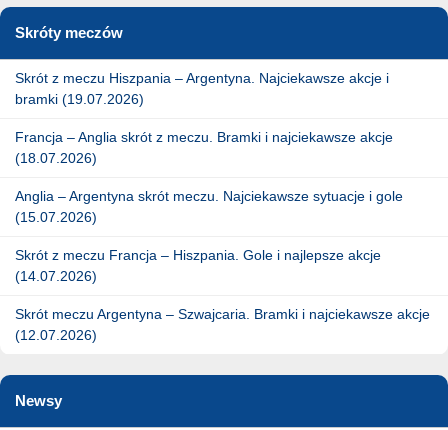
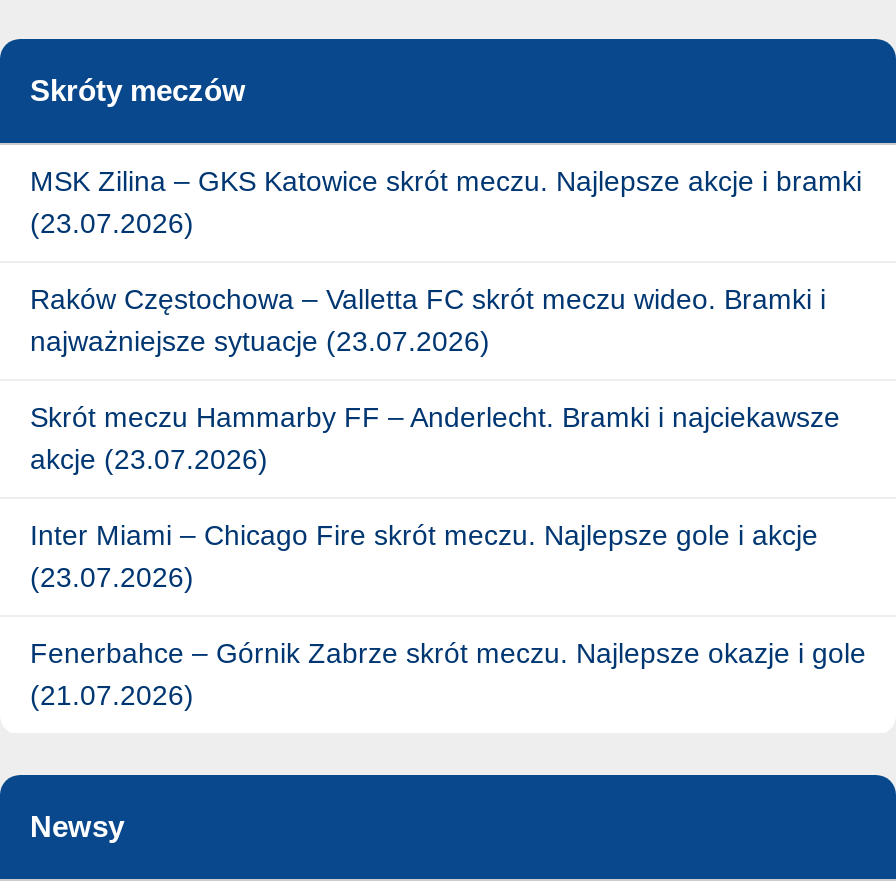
- Skrót z meczu Hiszpania – Argentyna. Najciekawsze akcje i
- bramki (19.07.2026)
+ MSK Zilina – GKS Katowice skrót meczu. Najlepsze akcje i bramki
+ (23.07.2026)

- Francja – Anglia skrót z meczu. Bramki i najciekawsze akcje
- (18.07.2026)
+ Raków Częstochowa – Valletta FC skrót meczu wideo. Bramki i
+ najważniejsze sytuacje (23.07.2026)

- Anglia – Argentyna skrót meczu. Najciekawsze sytuacje i gole
- (15.07.2026)
+ Skrót meczu Hammarby FF – Anderlecht. Bramki i najciekawsze
+ akcje (23.07.2026)

- Skrót z meczu Francja – Hiszpania. Gole i najlepsze akcje
- (14.07.2026)
+ Inter Miami – Chicago Fire skrót meczu. Najlepsze gole i akcje
+ (23.07.2026)

- Skrót meczu Argentyna – Szwajcaria. Bramki i najciekawsze akcje
- (12.07.2026)
+ Fenerbahce – Górnik Zabrze skrót meczu. Najlepsze okazje i gole
+ (21.07.2026)
